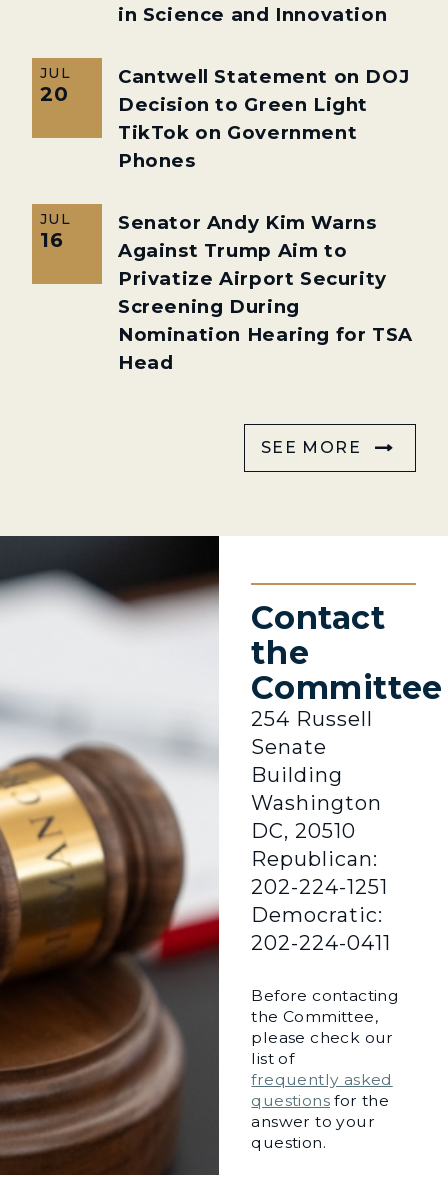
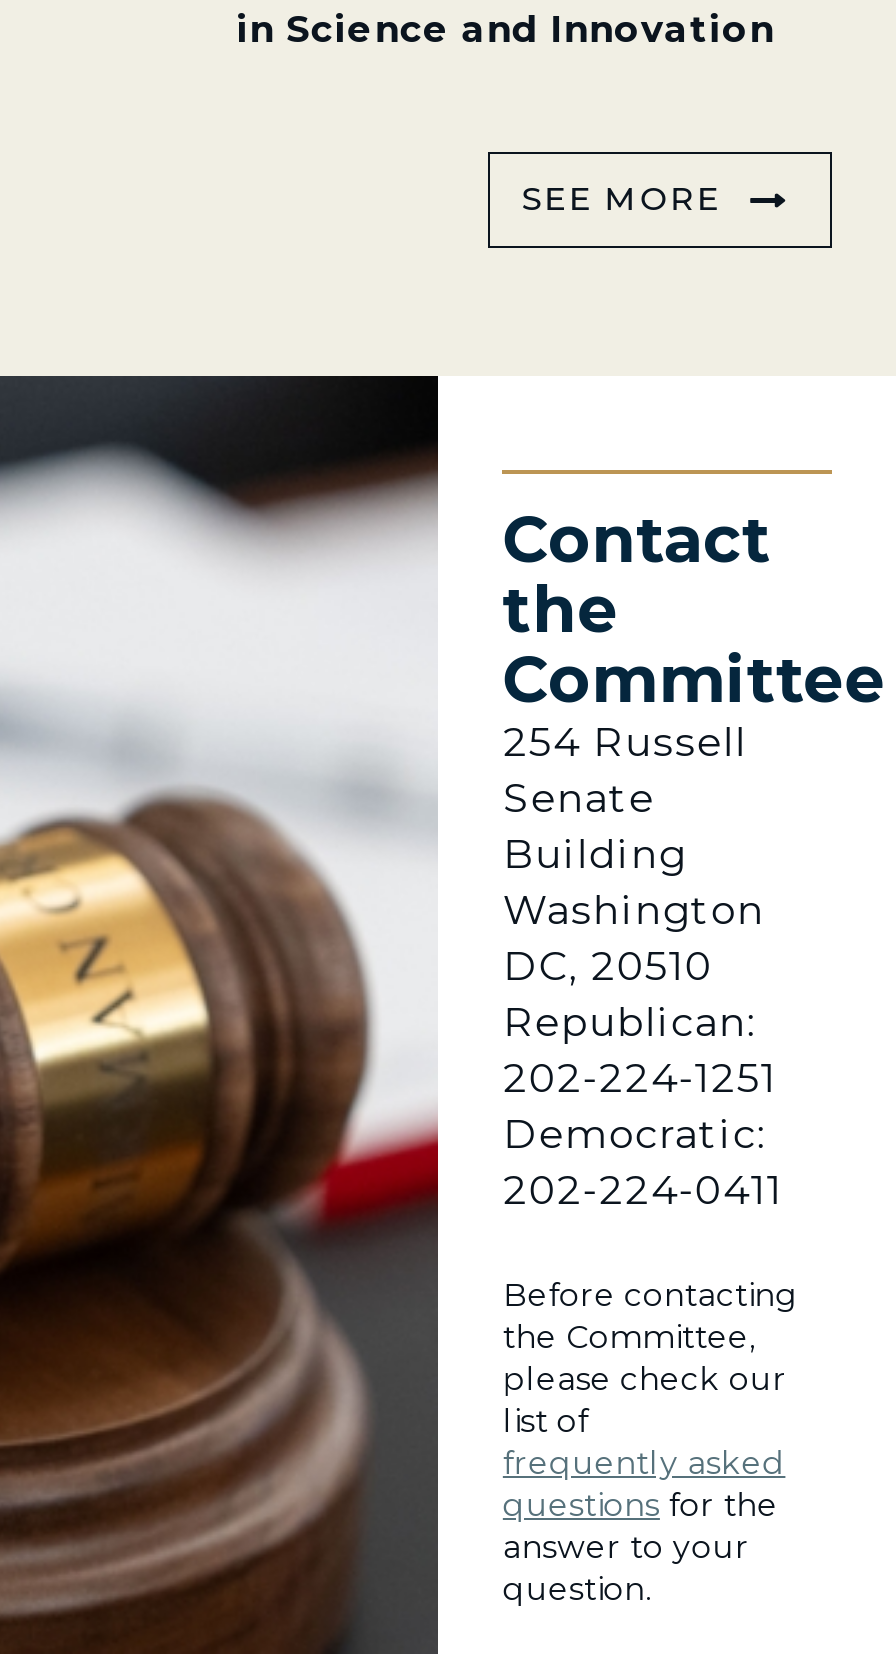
- JUL
- 20

- Cantwell Statement on DOJ
- Decision to Green Light
- TikTok on Government
- Phones
- JUL
- 16

- Senator Andy Kim Warns
- Against Trump Aim to
- Privatize Airport Security
- Screening During
- Nomination Hearing for TSA
- Head
